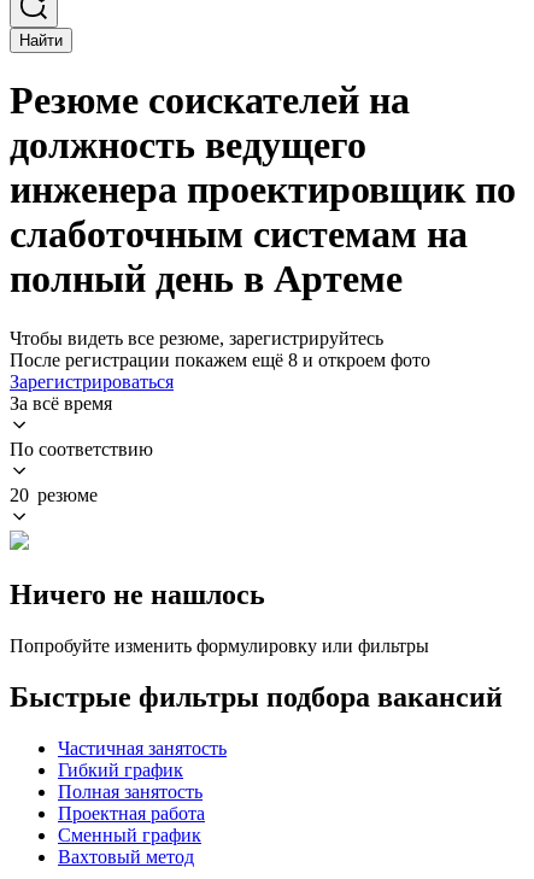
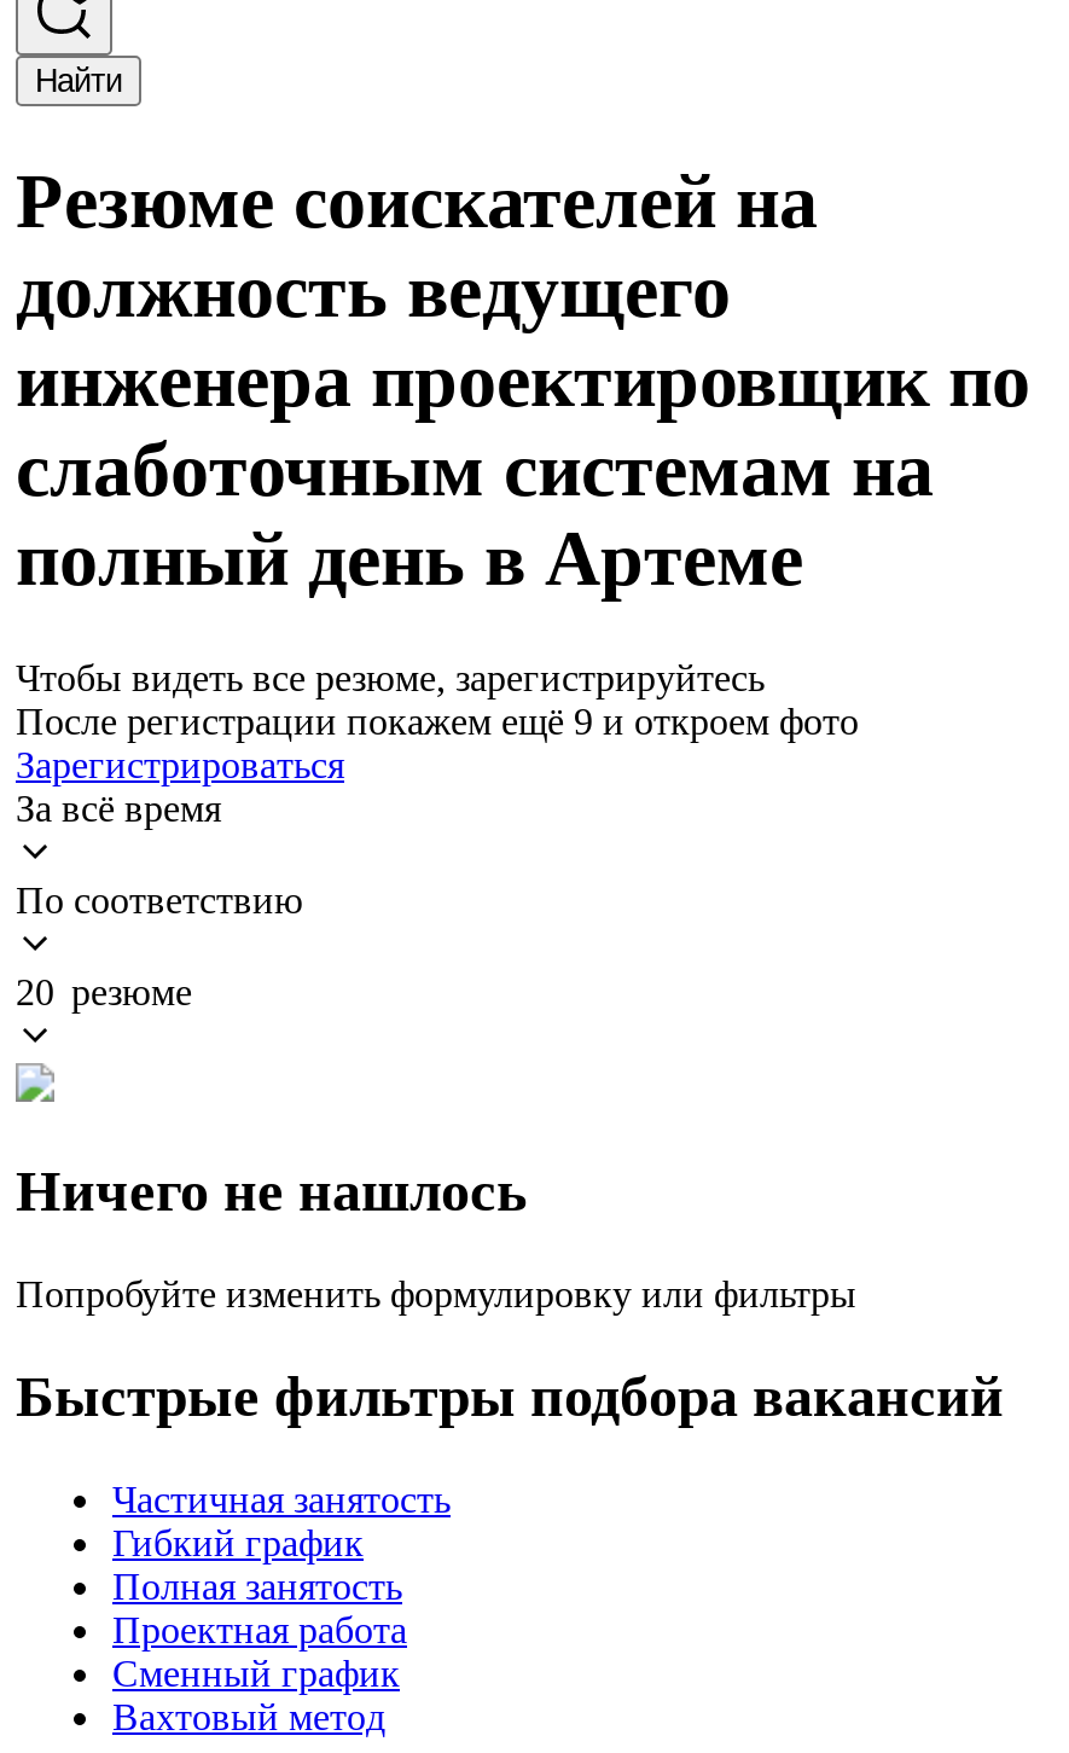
- После регистрации покажем ещё 8 и откроем фото
+ После регистрации покажем ещё 9 и откроем фото
